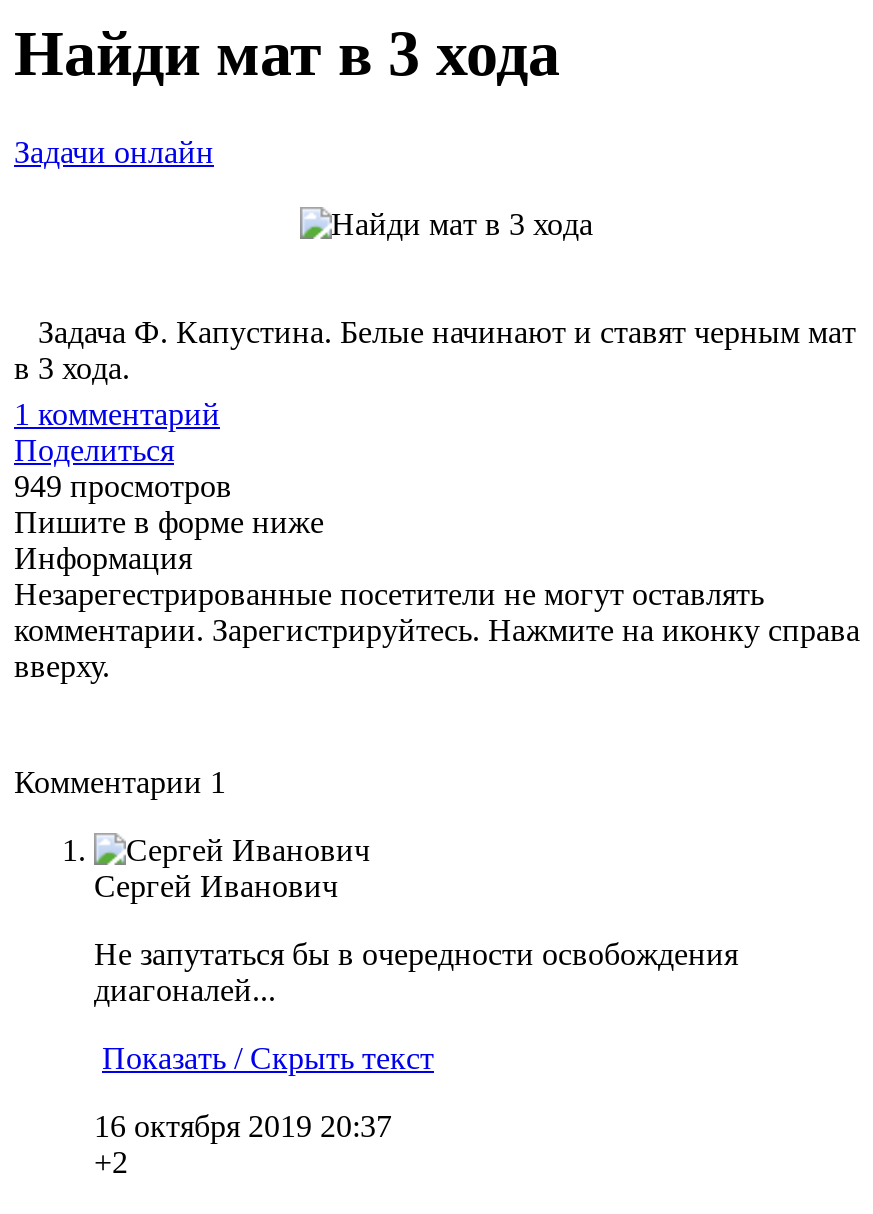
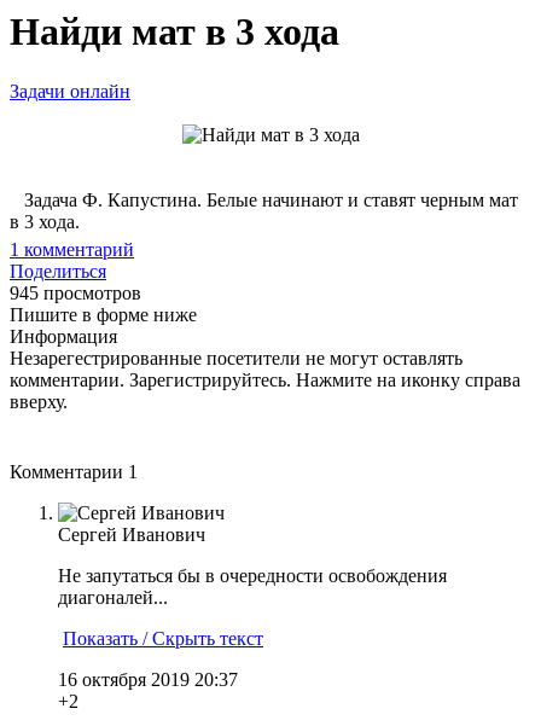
- 949 просмотров
+ 945 просмотров
